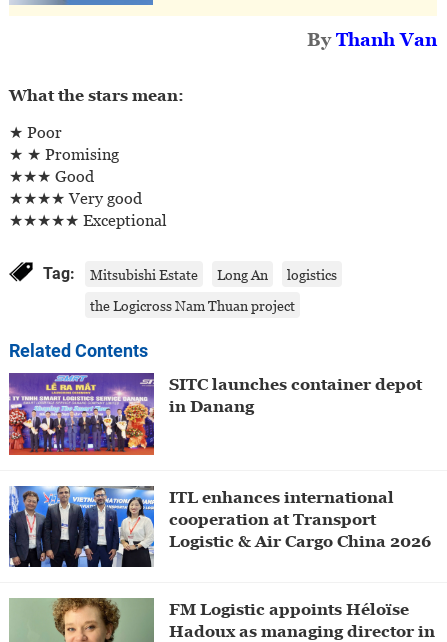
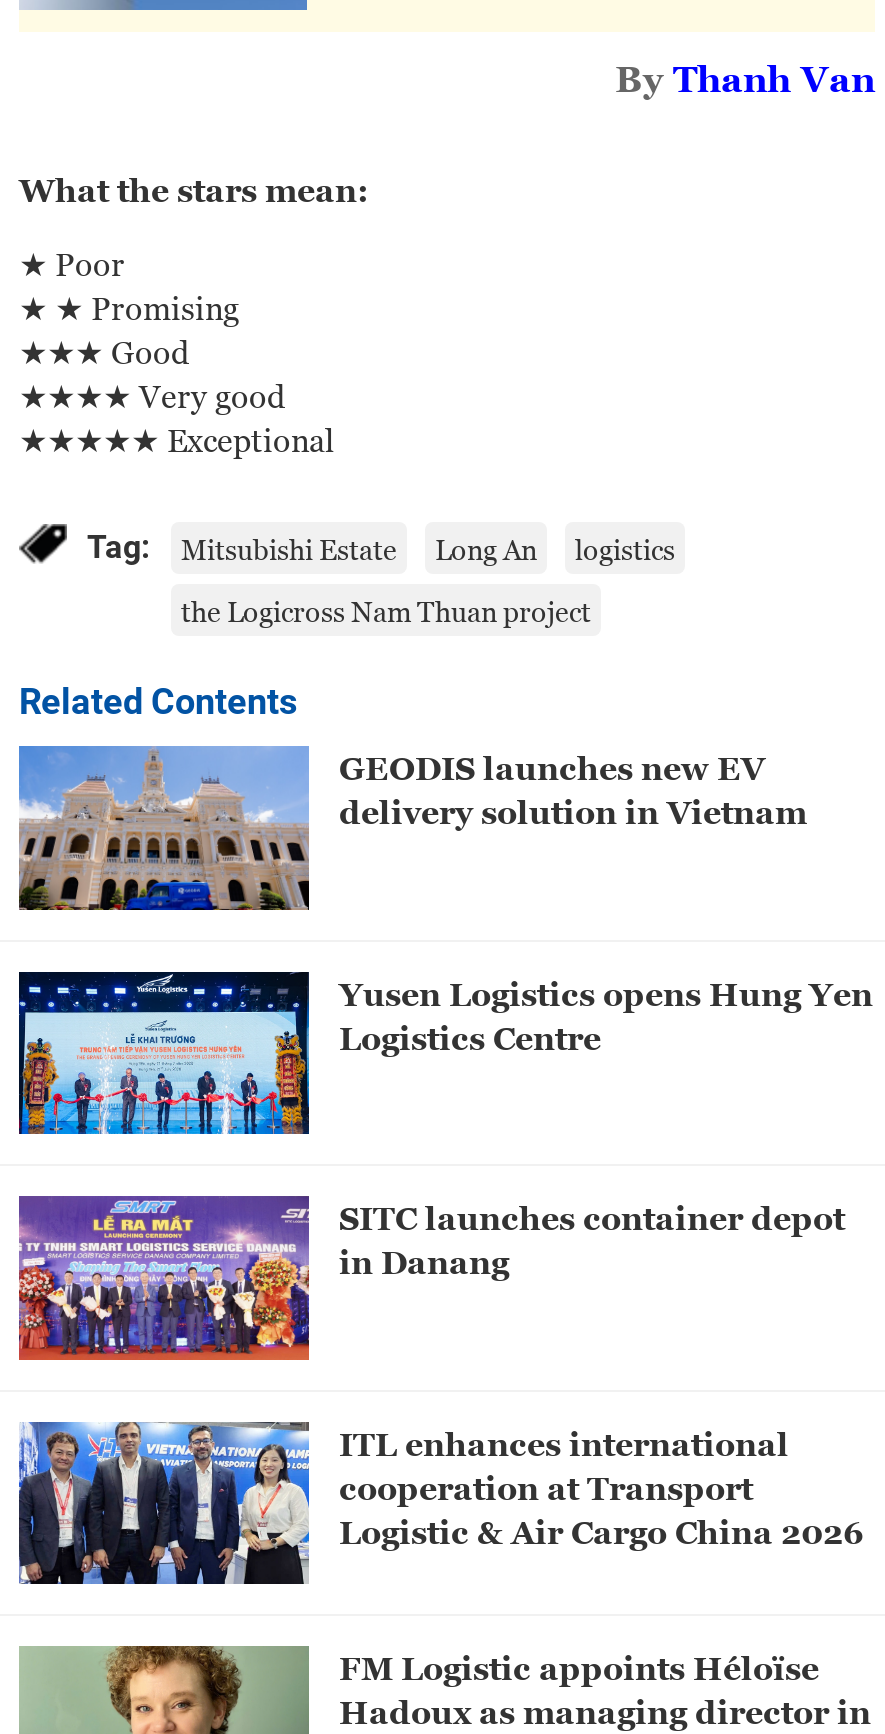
+ [image]
+ GEODIS launches new EV
+ delivery solution in Vietnam

+ [image]
+ Yusen Logistics opens Hung Yen
+ Logistics Centre
